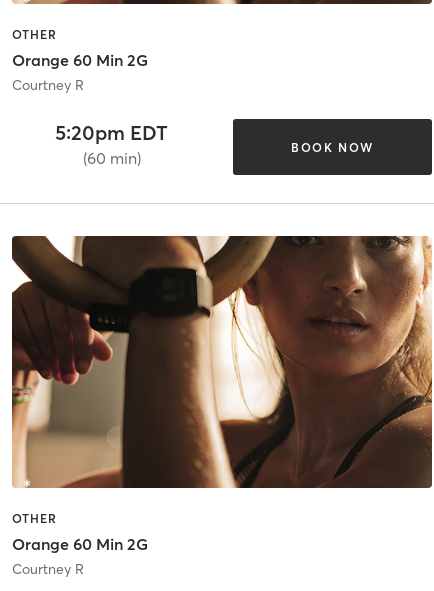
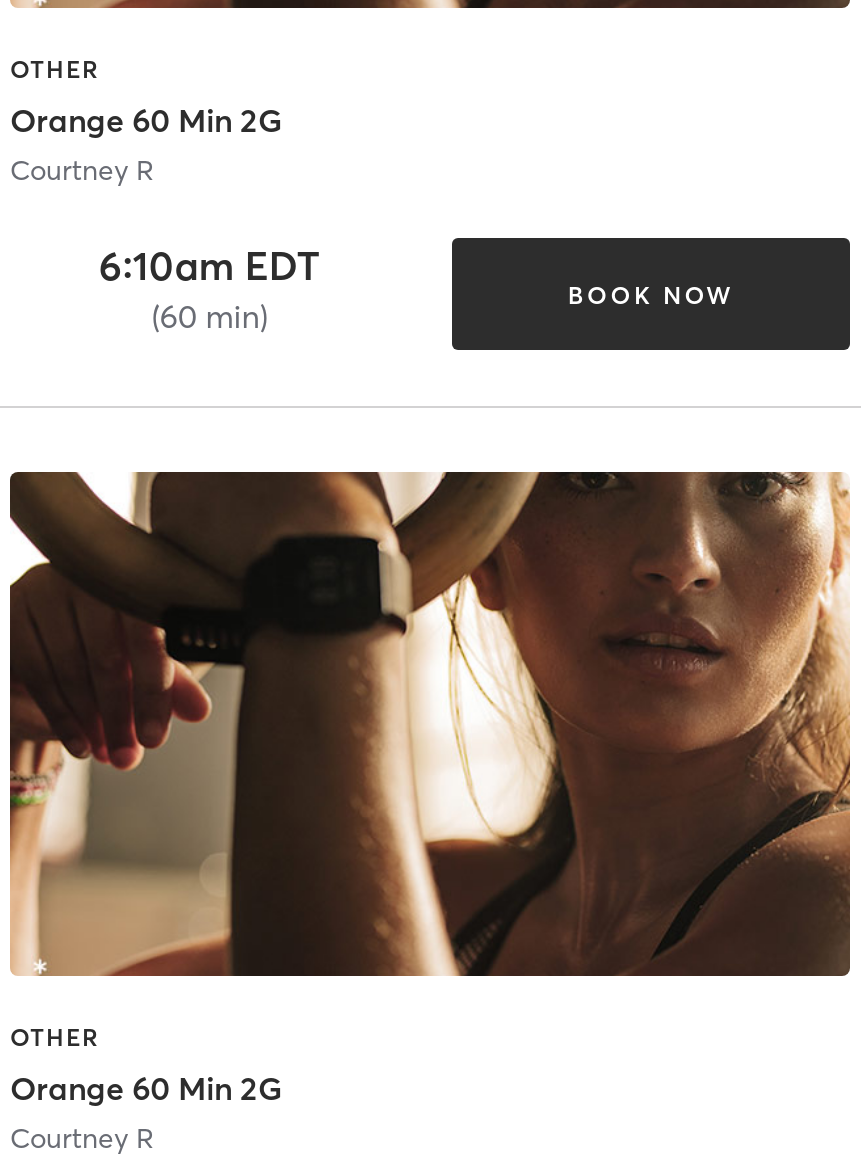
- 5:20pm EDT
+ 6:10am EDT
